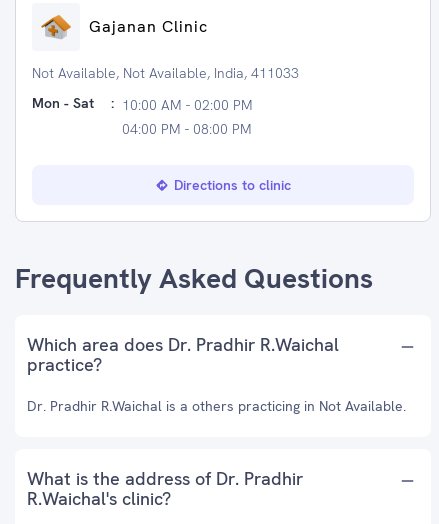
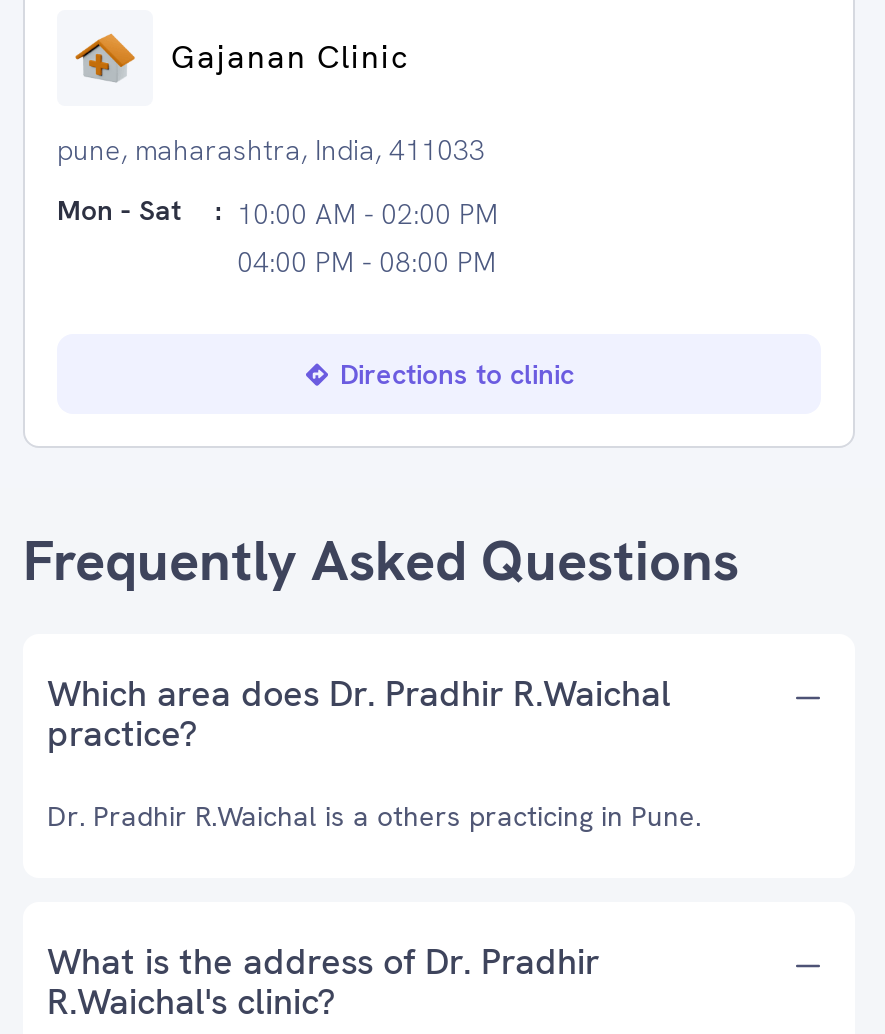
- Not Available, Not Available, India, 411033
+ pune, maharashtra, India, 411033

- Dr. Pradhir R.Waichal is a others practicing in Not Available.
+ Dr. Pradhir R.Waichal is a others practicing in Pune.
